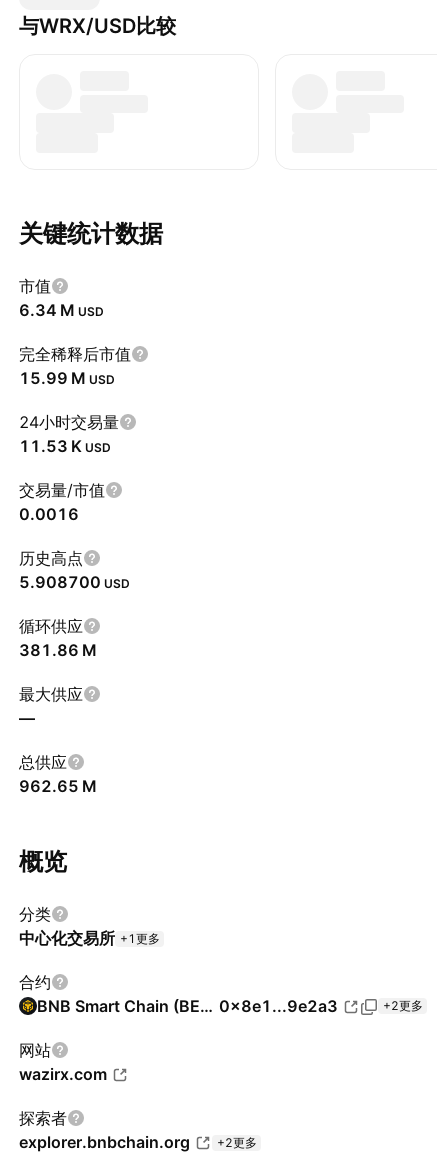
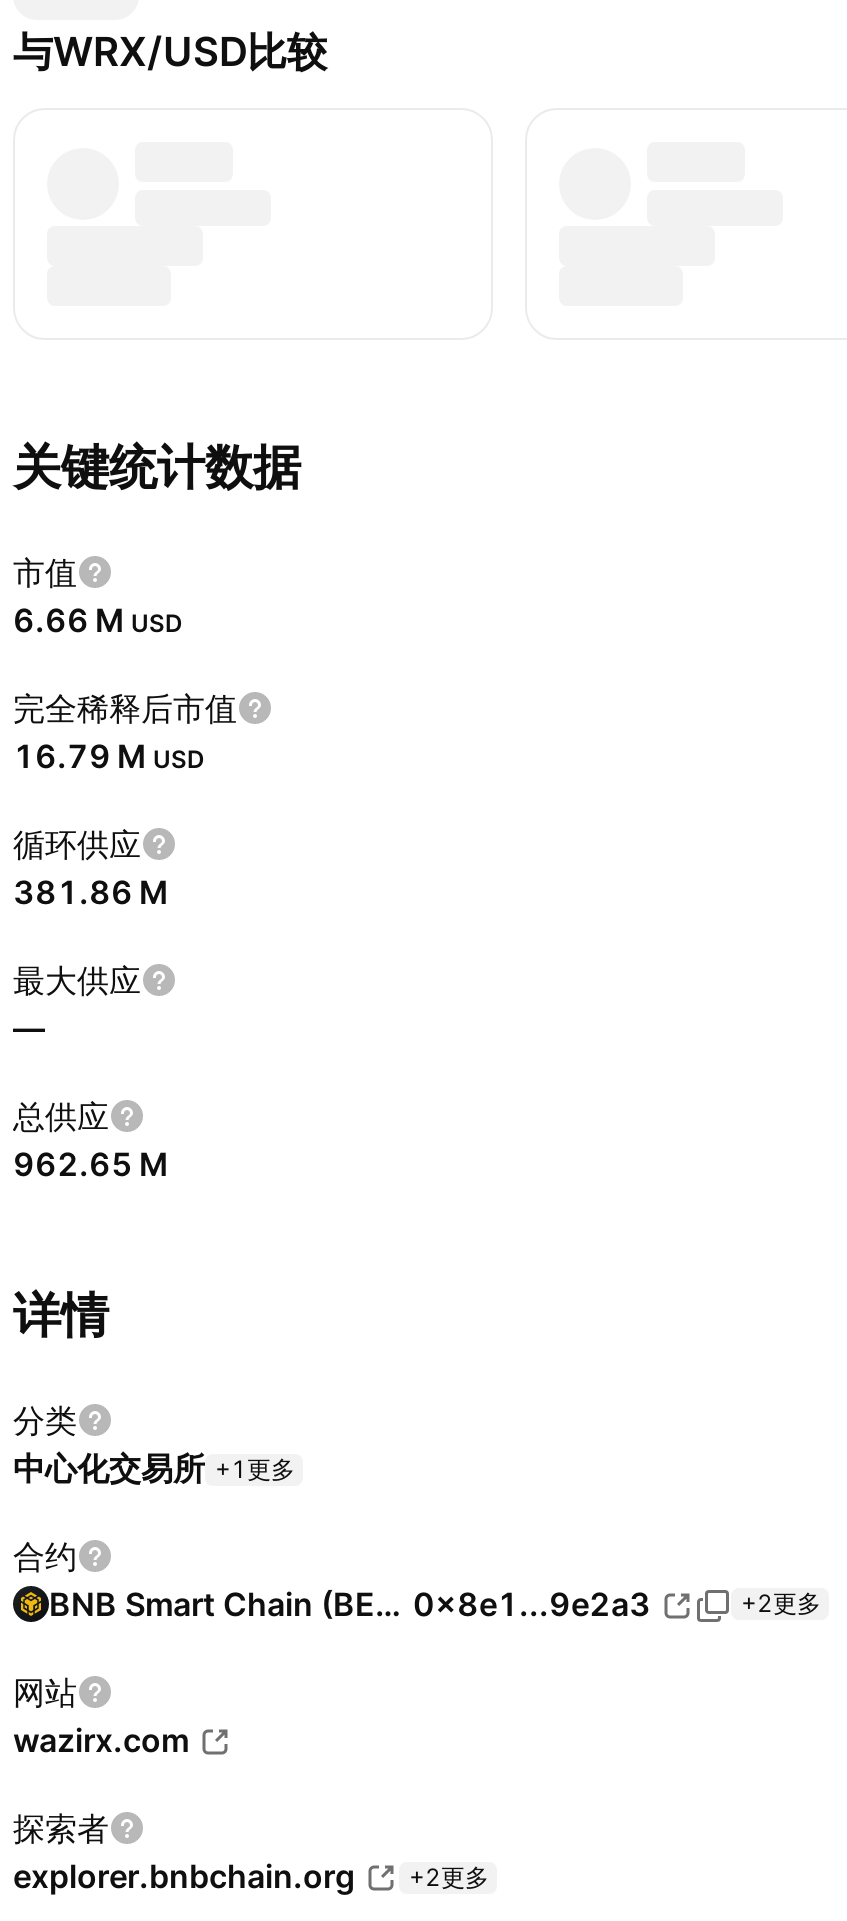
- 6.34 M USD
+ 6.66 M USD

- 15.99 M USD
- 24小时交易量
- 11.53 K USD
- 交易量/市值
- 0.0016
- 历史高点
- 5.908700 USD
+ 16.79 M USD

- 概览
+ 详情
